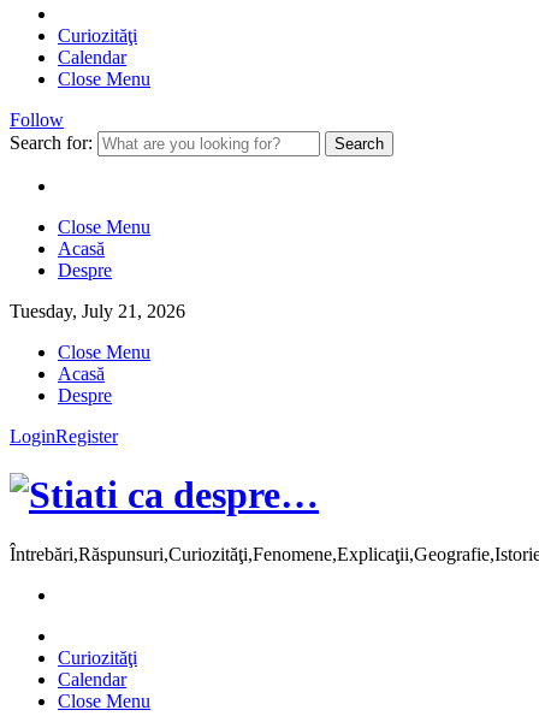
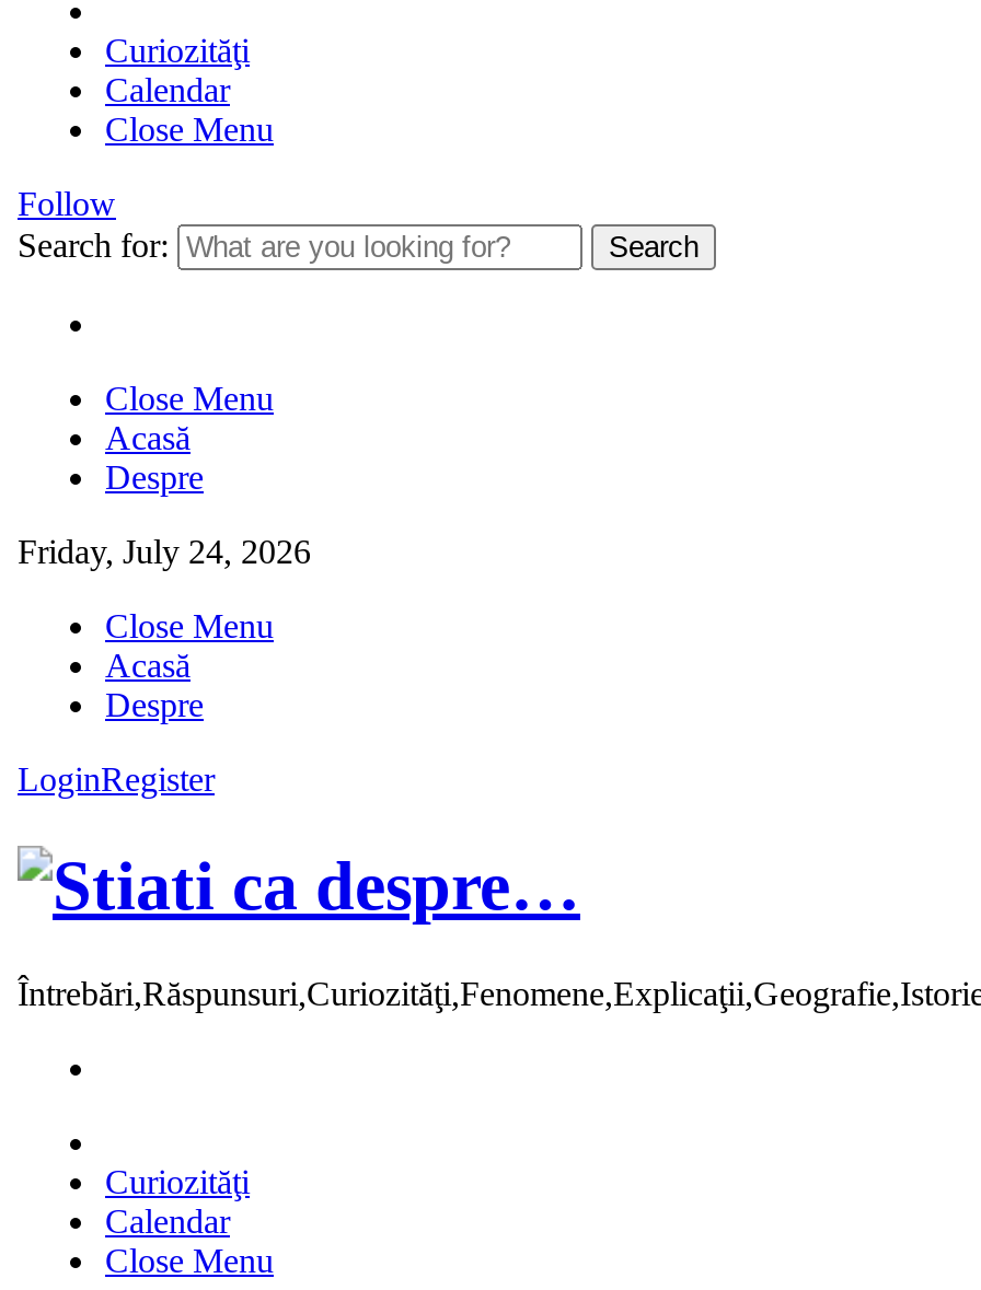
- Tuesday, July 21, 2026
+ Friday, July 24, 2026
